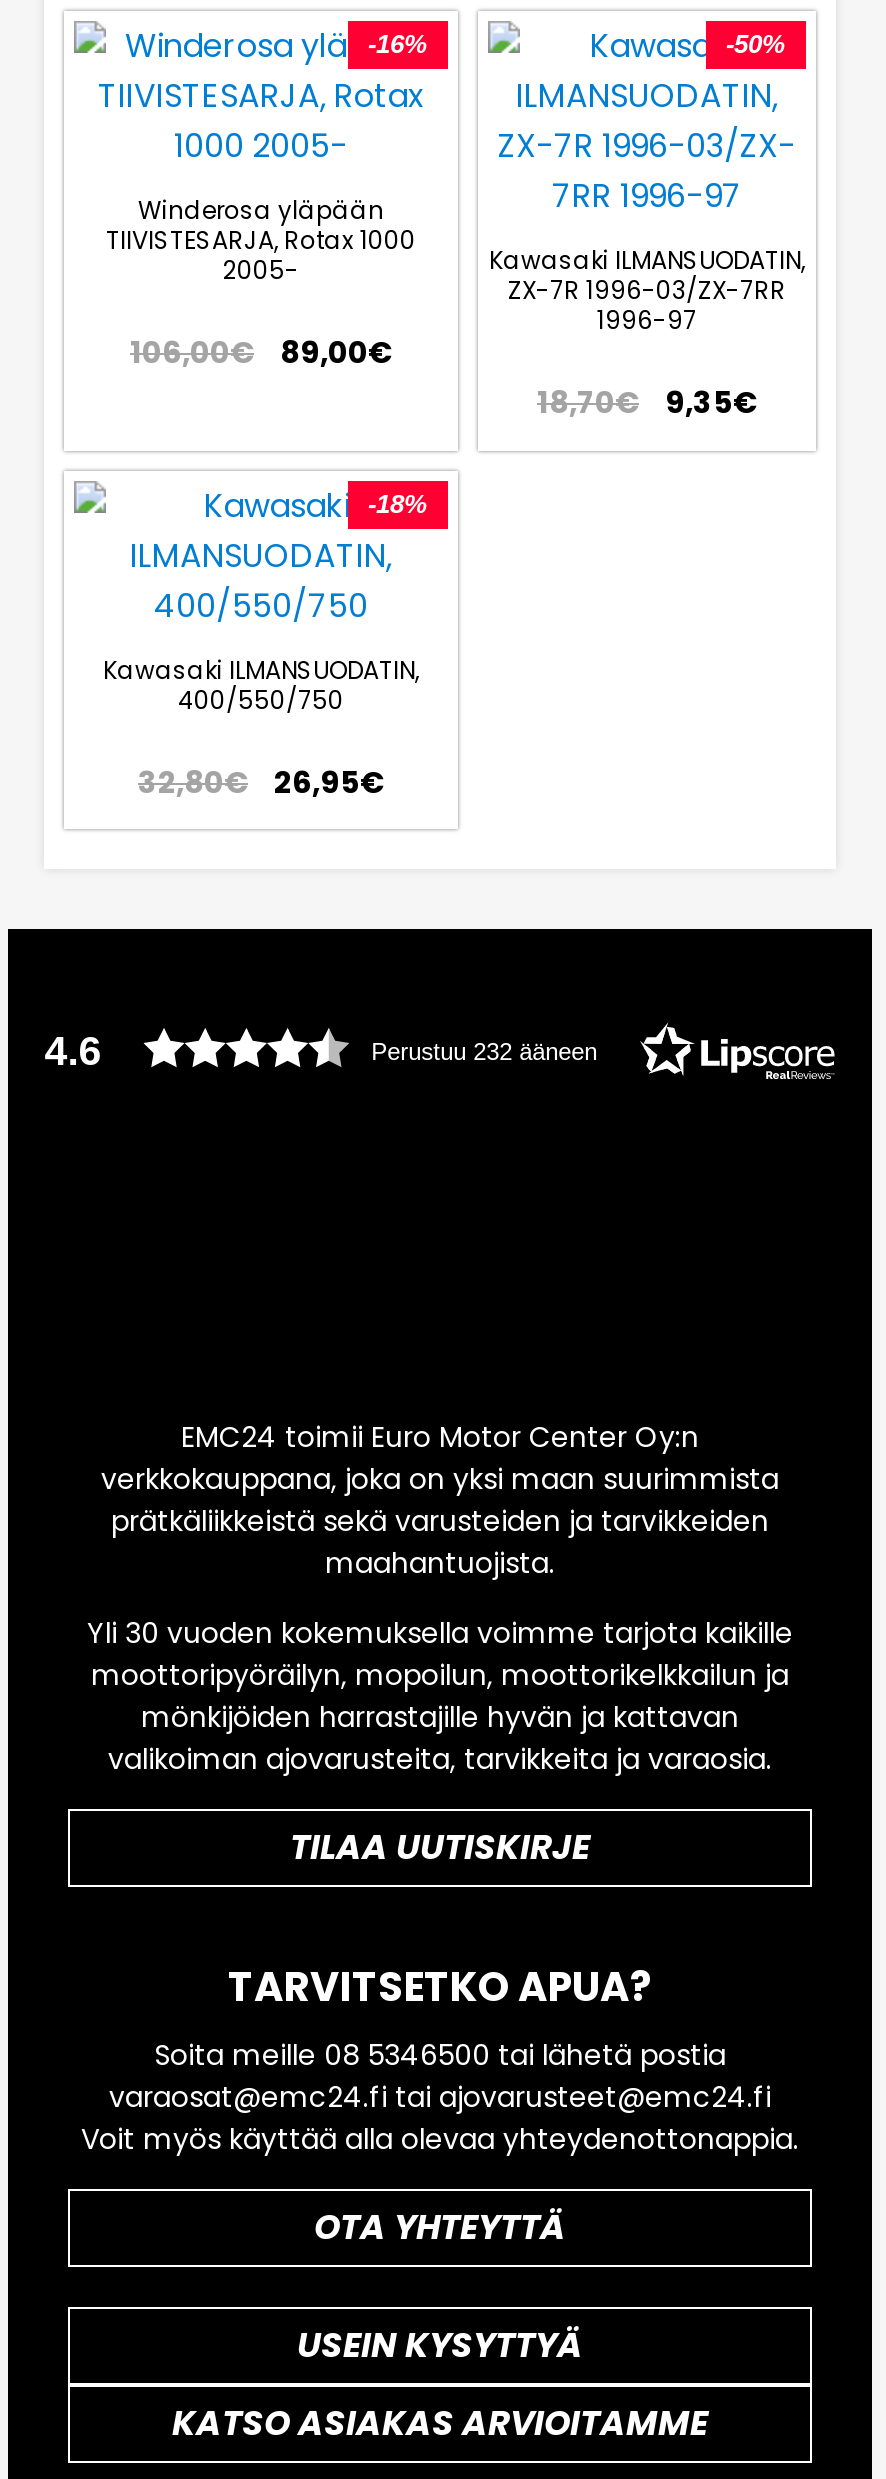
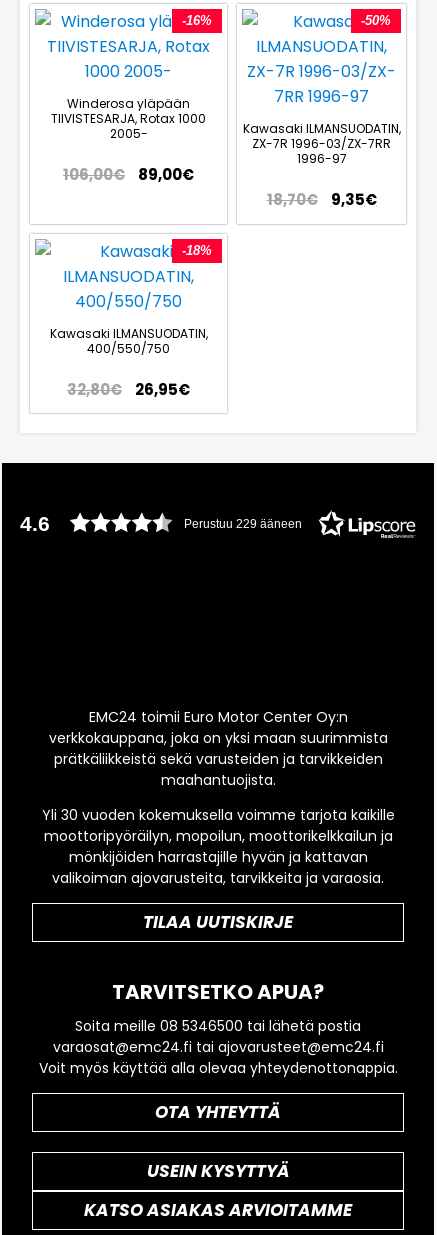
- Perustuu 232 ääneen
+ Perustuu 229 ääneen
